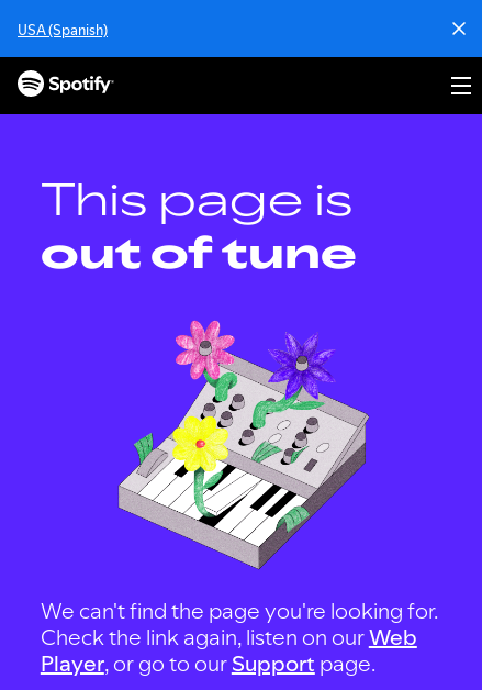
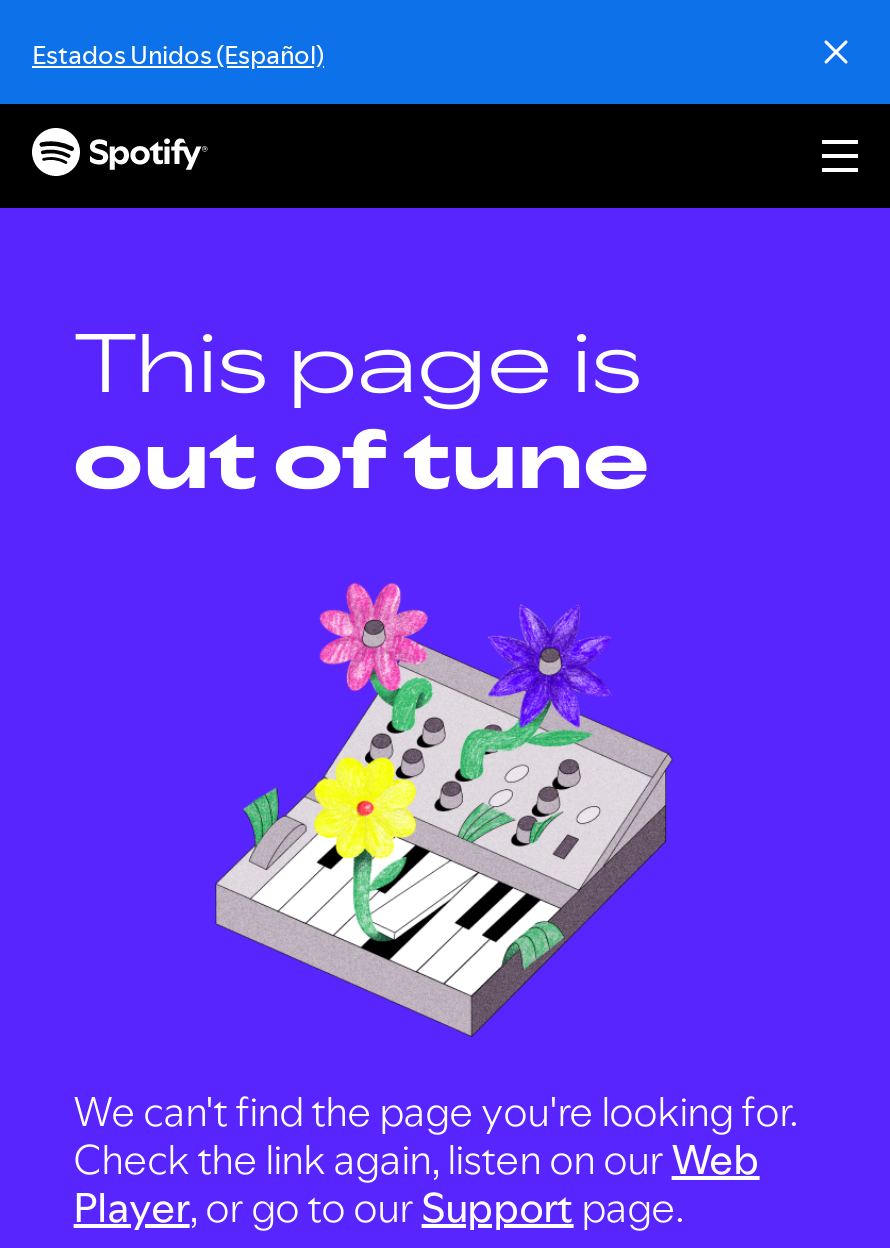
- USA (Spanish)
+ Estados Unidos (Español)
